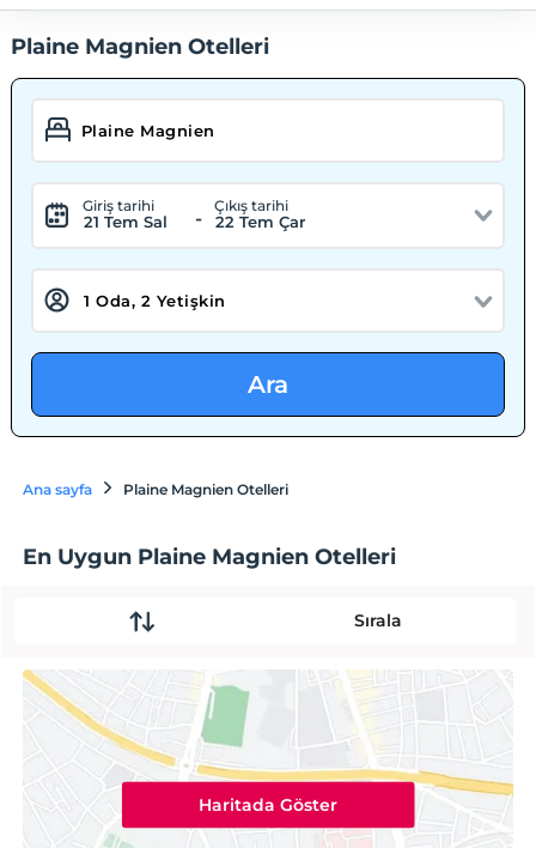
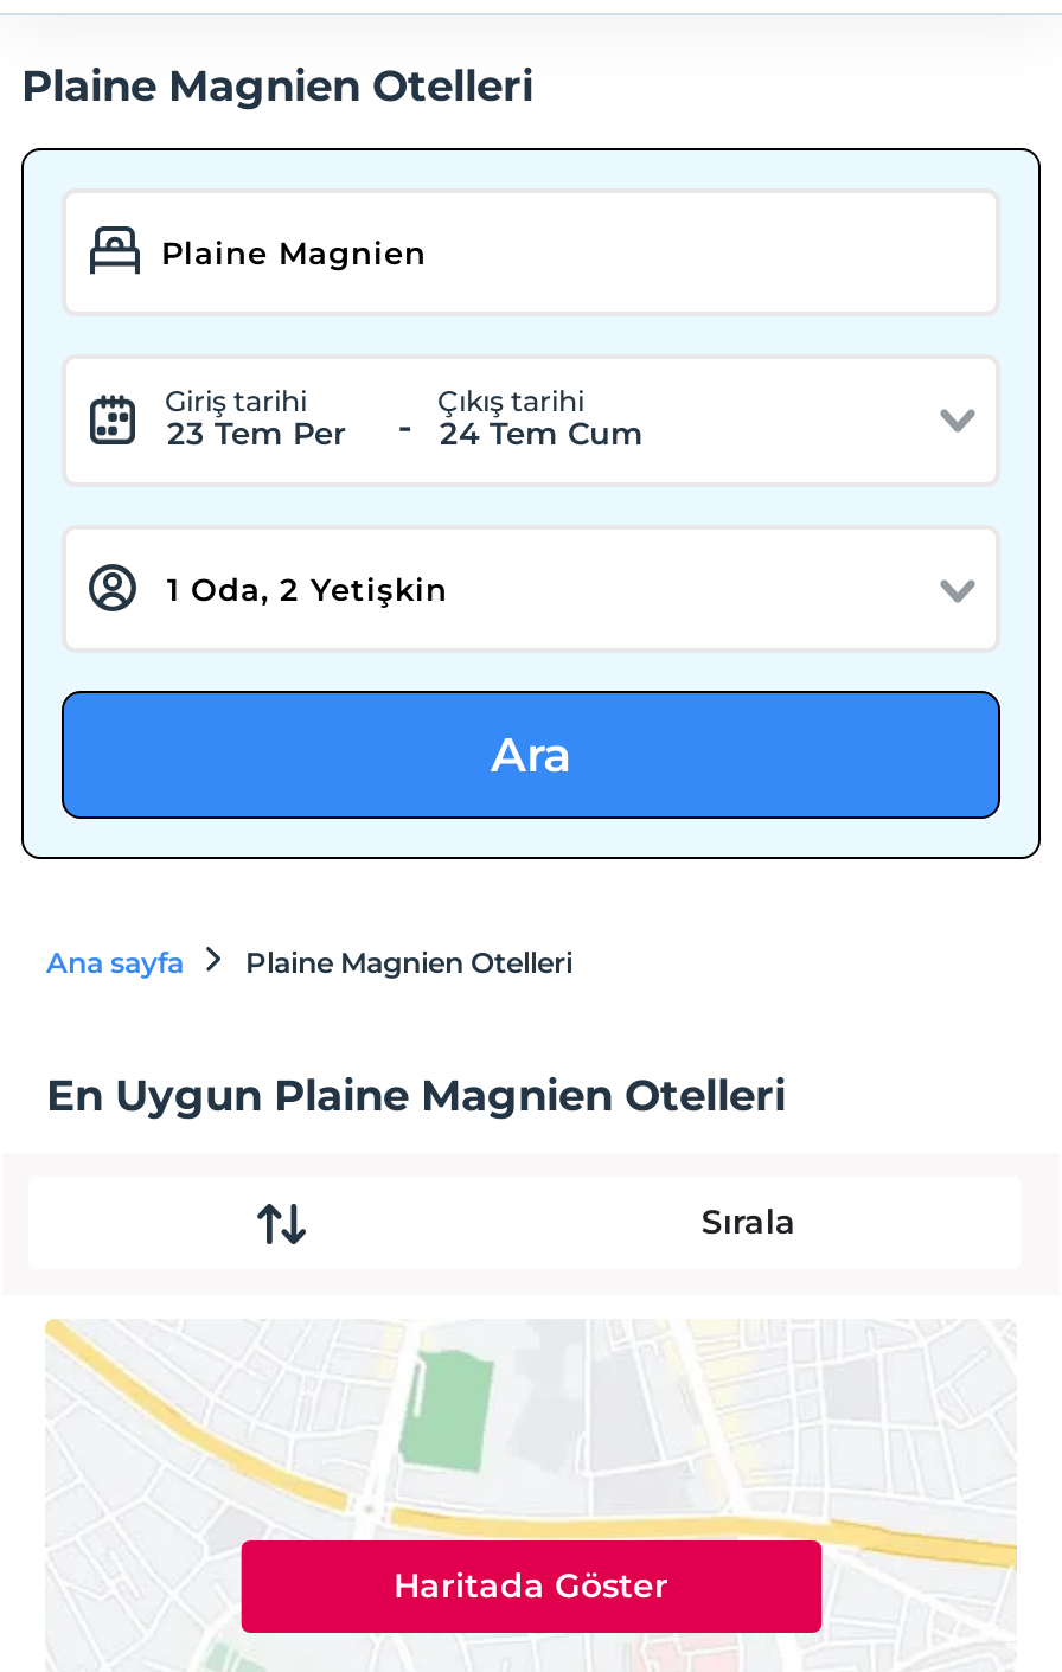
- 21 Tem Sal
+ 23 Tem Per

- 22 Tem Çar
+ 24 Tem Cum
